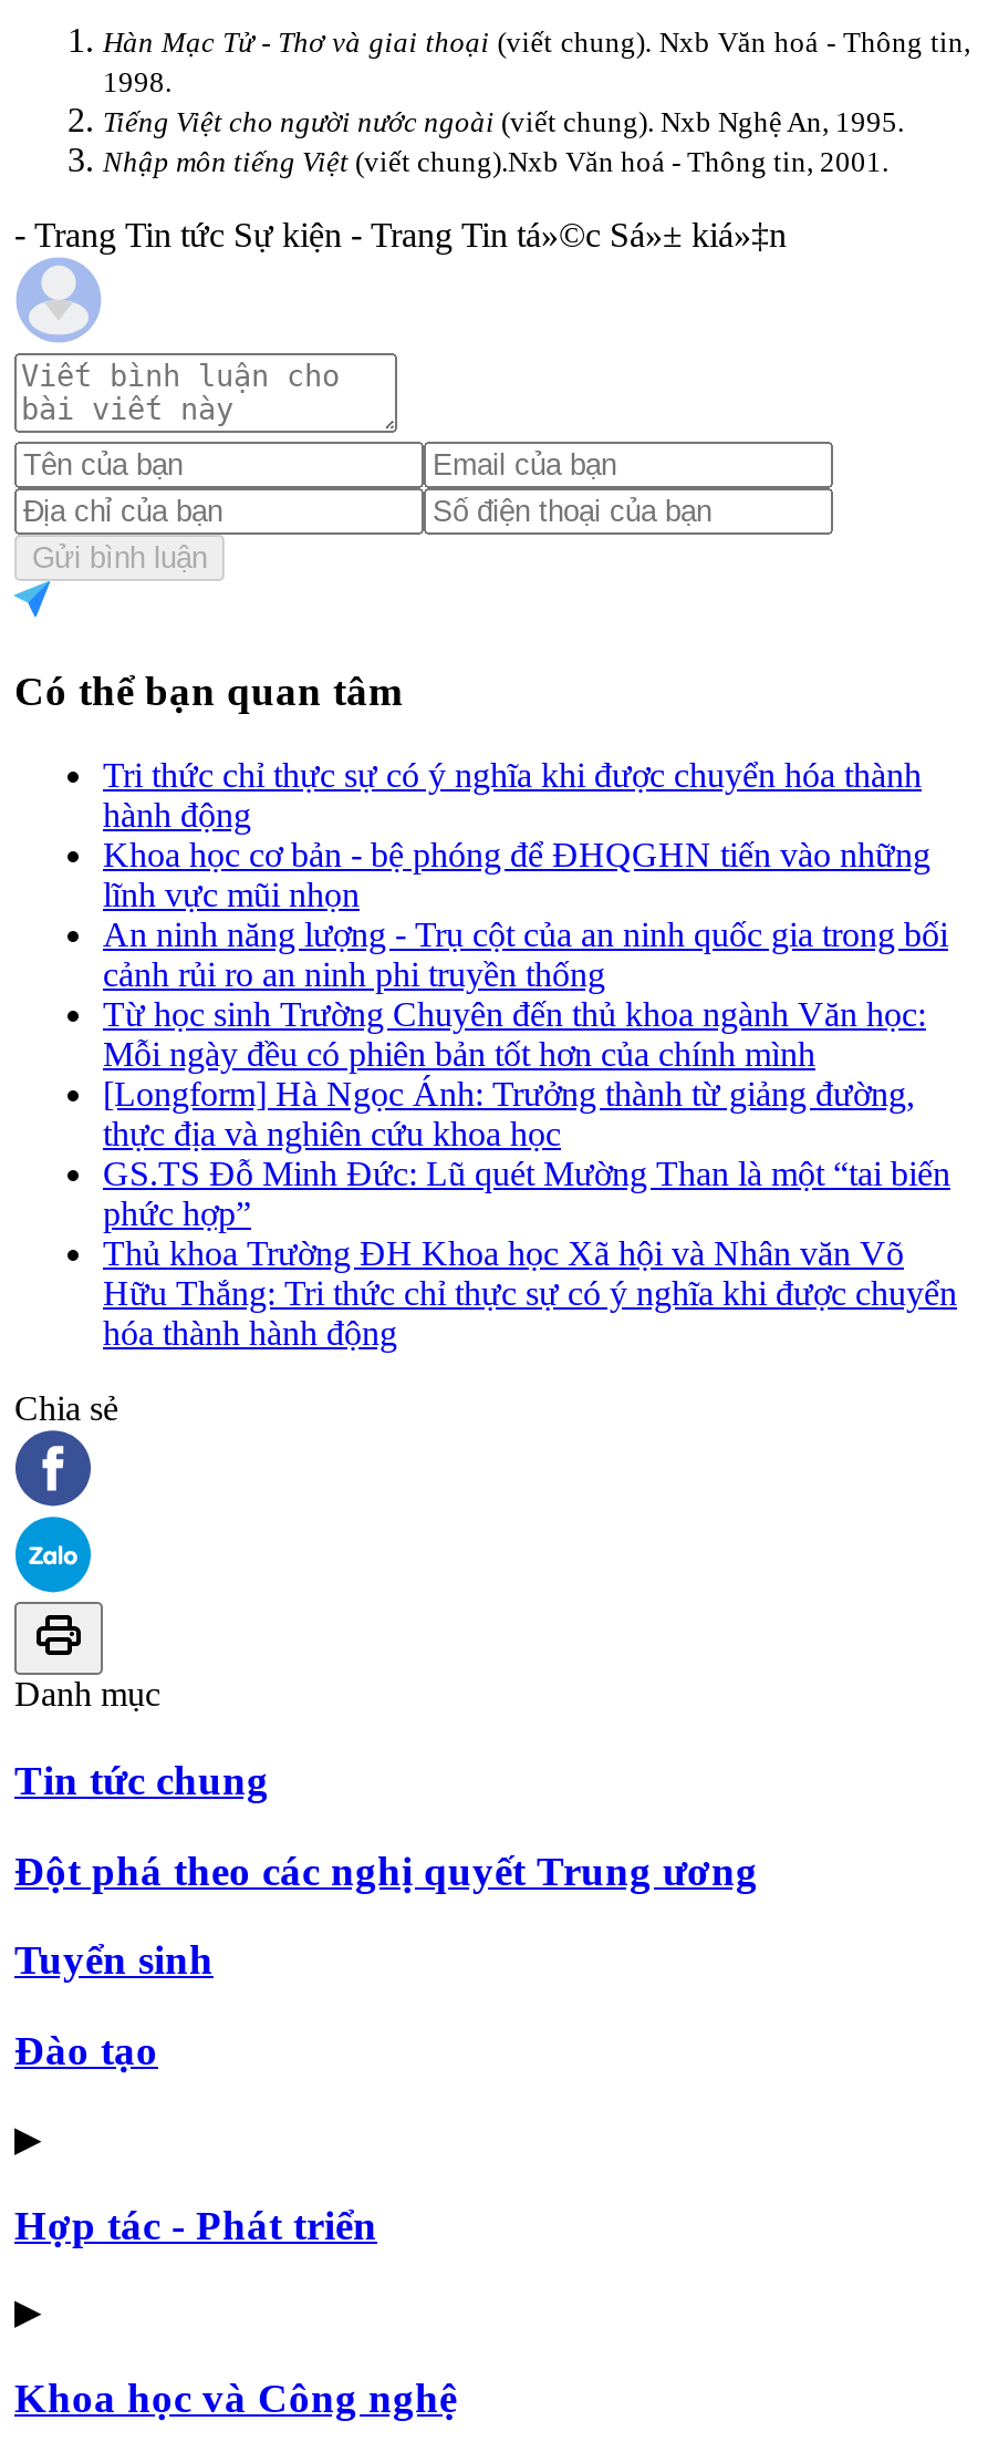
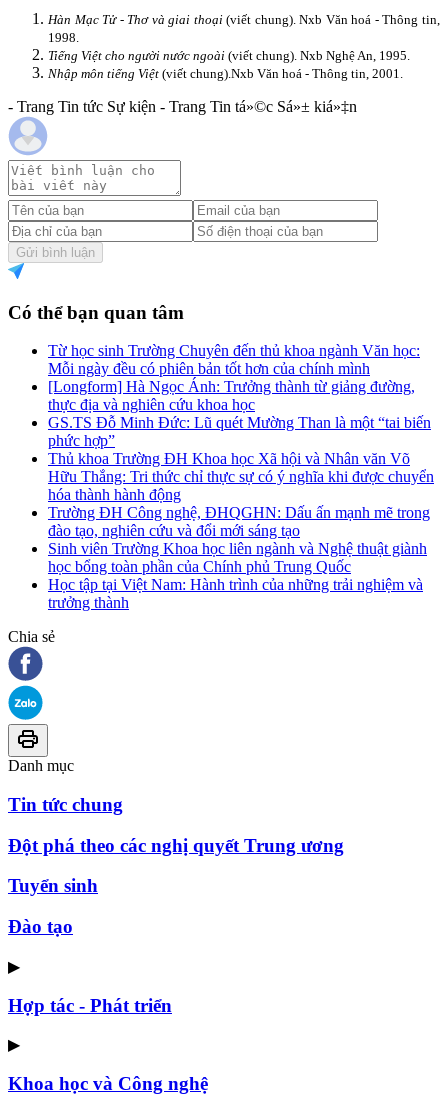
- Tri thức chỉ thực sự có ý nghĩa khi được chuyển hóa thành
- hành động
- Khoa học cơ bản - bệ phóng để ĐHQGHN tiến vào những
- lĩnh vực mũi nhọn
- An ninh năng lượng - Trụ cột của an ninh quốc gia trong bối
- cảnh rủi ro an ninh phi truyền thống

moved up: Từ học sinh Trường Chuyên đến thủ khoa ngành Văn học: | Mỗi ngày đều có phiên bản tốt hơn của chính mình | [Longform] Hà Ngọc Ánh: Trưởng thành từ giảng đường, | ... | Hữu Thắng: Tri thức chỉ thực sự có ý nghĩa khi được chuyển | hóa thành hành động

+ Trường ĐH Công nghệ, ĐHQGHN: Dấu ấn mạnh mẽ trong
+ đào tạo, nghiên cứu và đổi mới sáng tạo
+ Sinh viên Trường Khoa học liên ngành và Nghệ thuật giành
+ học bổng toàn phần của Chính phủ Trung Quốc
+ Học tập tại Việt Nam: Hành trình của những trải nghiệm và
+ trưởng thành
